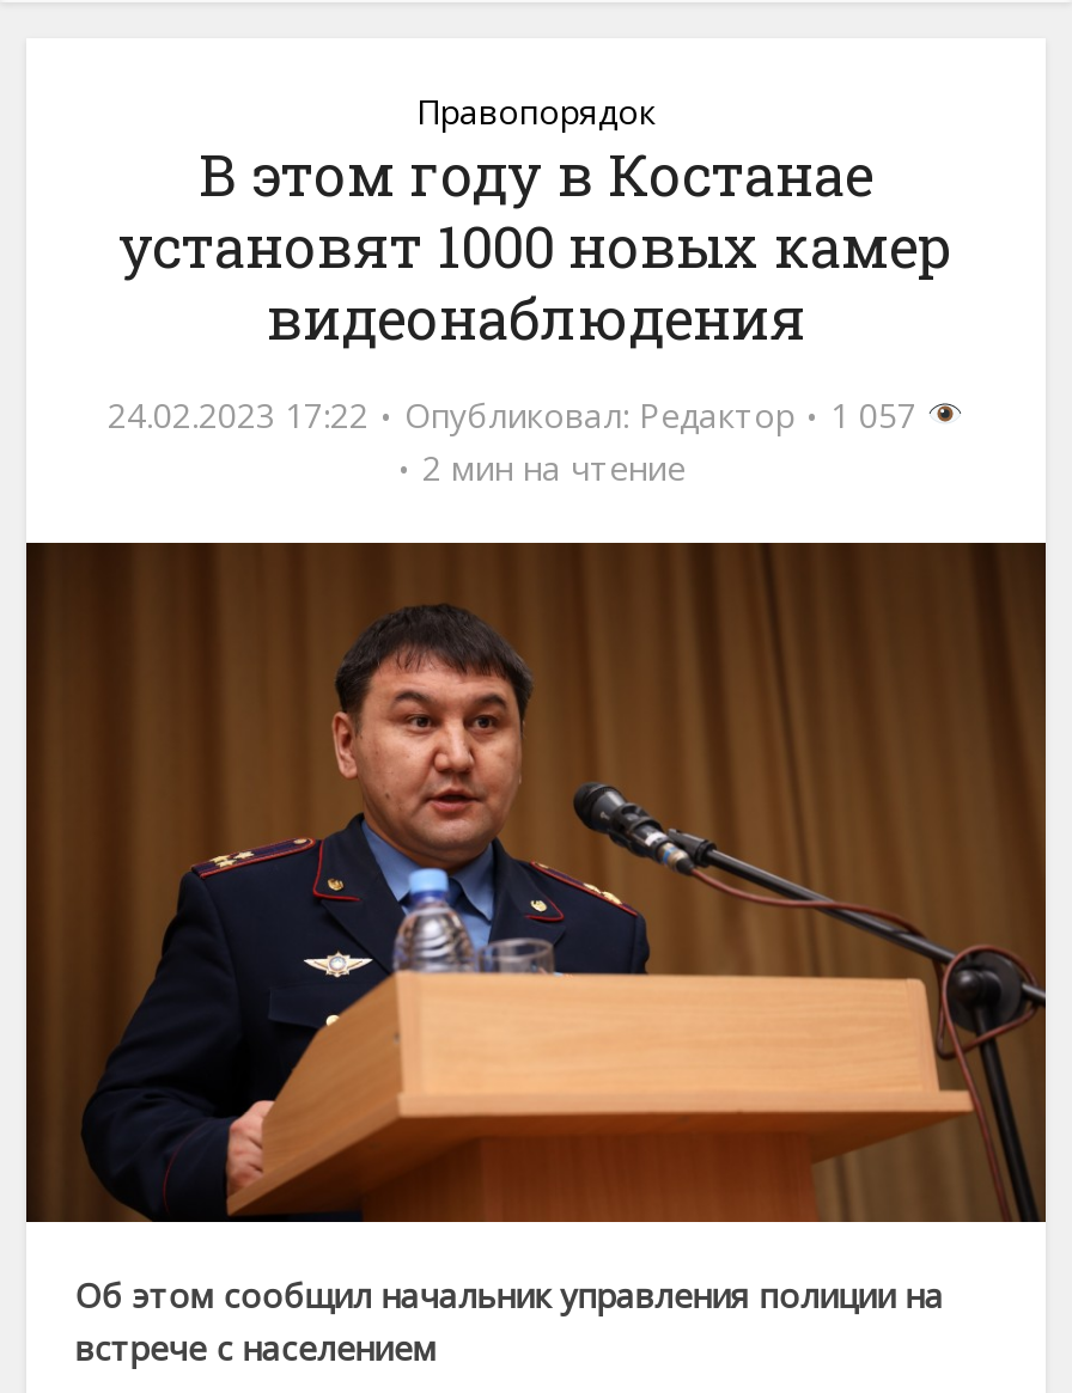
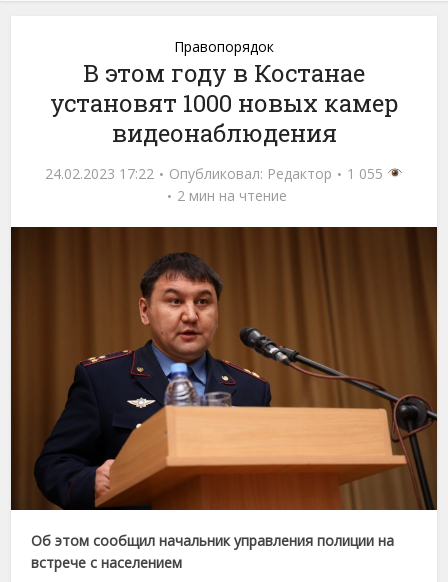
- 24.02.2023 17:22 Опубликовал: Редактор 1 057
+ 24.02.2023 17:22 Опубликовал: Редактор 1 055
